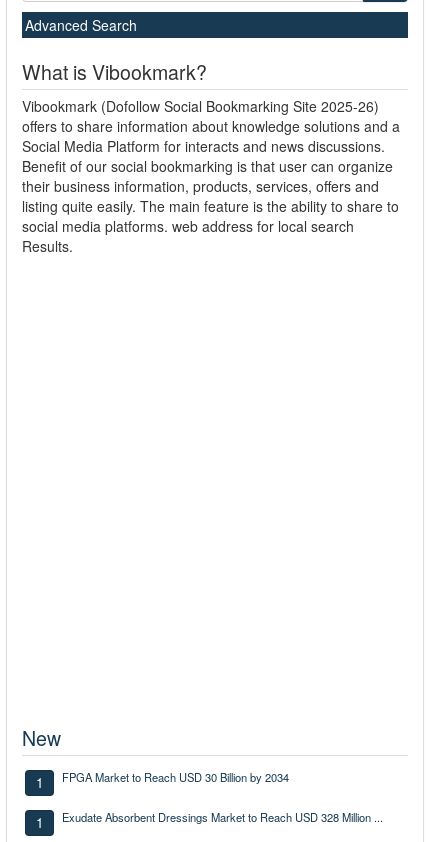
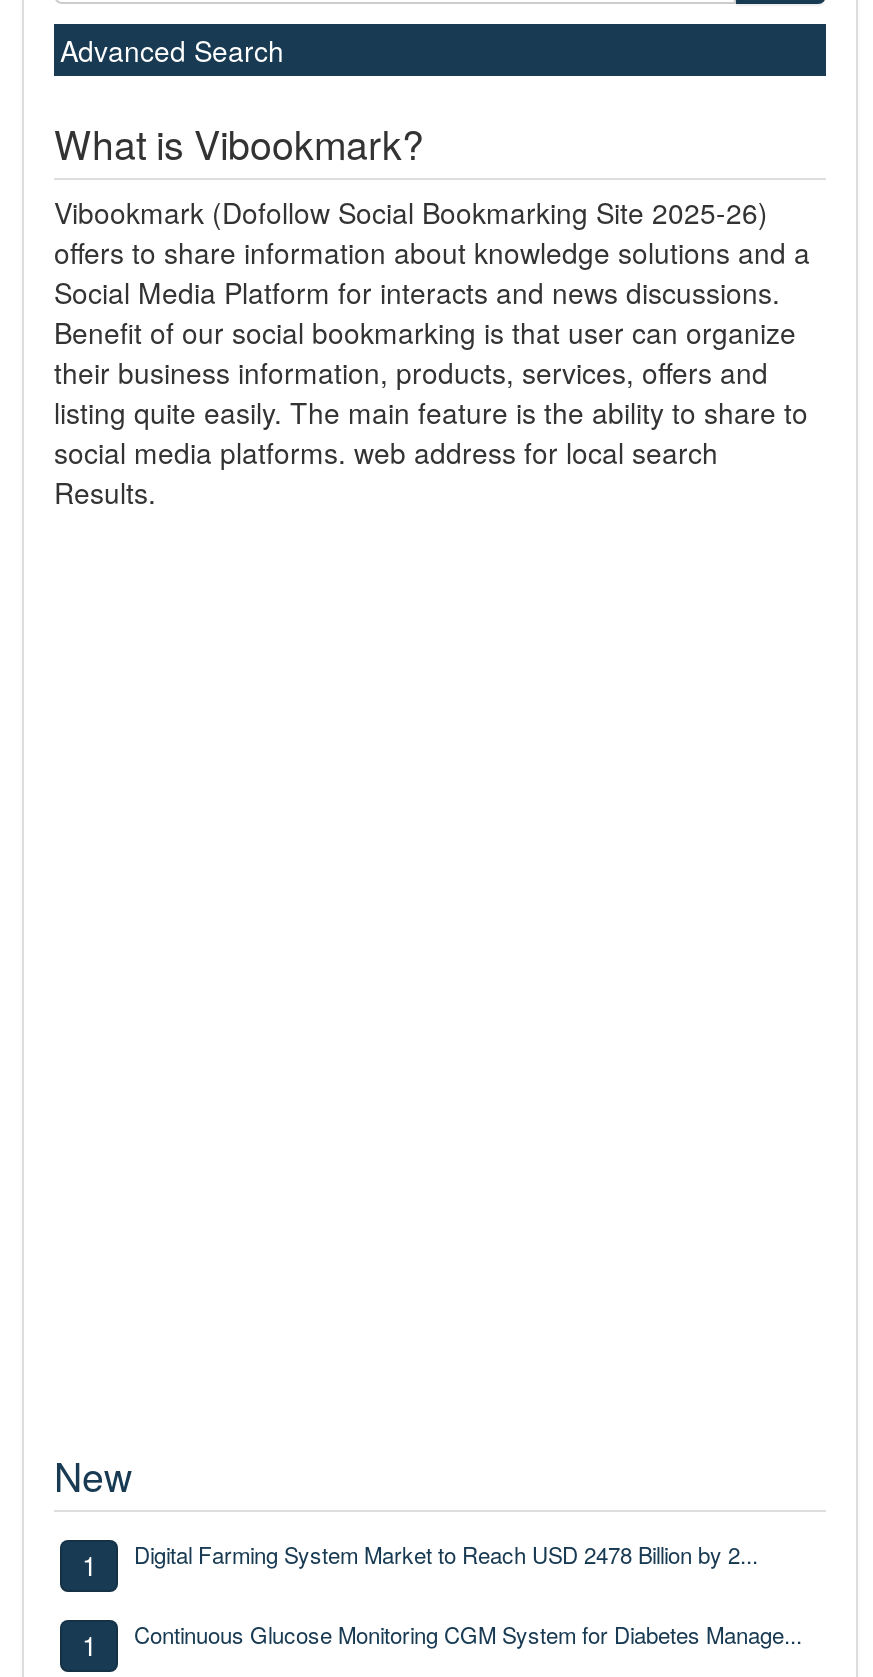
- FPGA Market to Reach USD 30 Billion by 2034
+ Digital Farming System Market to Reach USD 2478 Billion by 2...

- Exudate Absorbent Dressings Market to Reach USD 328 Million ...
+ Continuous Glucose Monitoring CGM System for Diabetes Manage...
